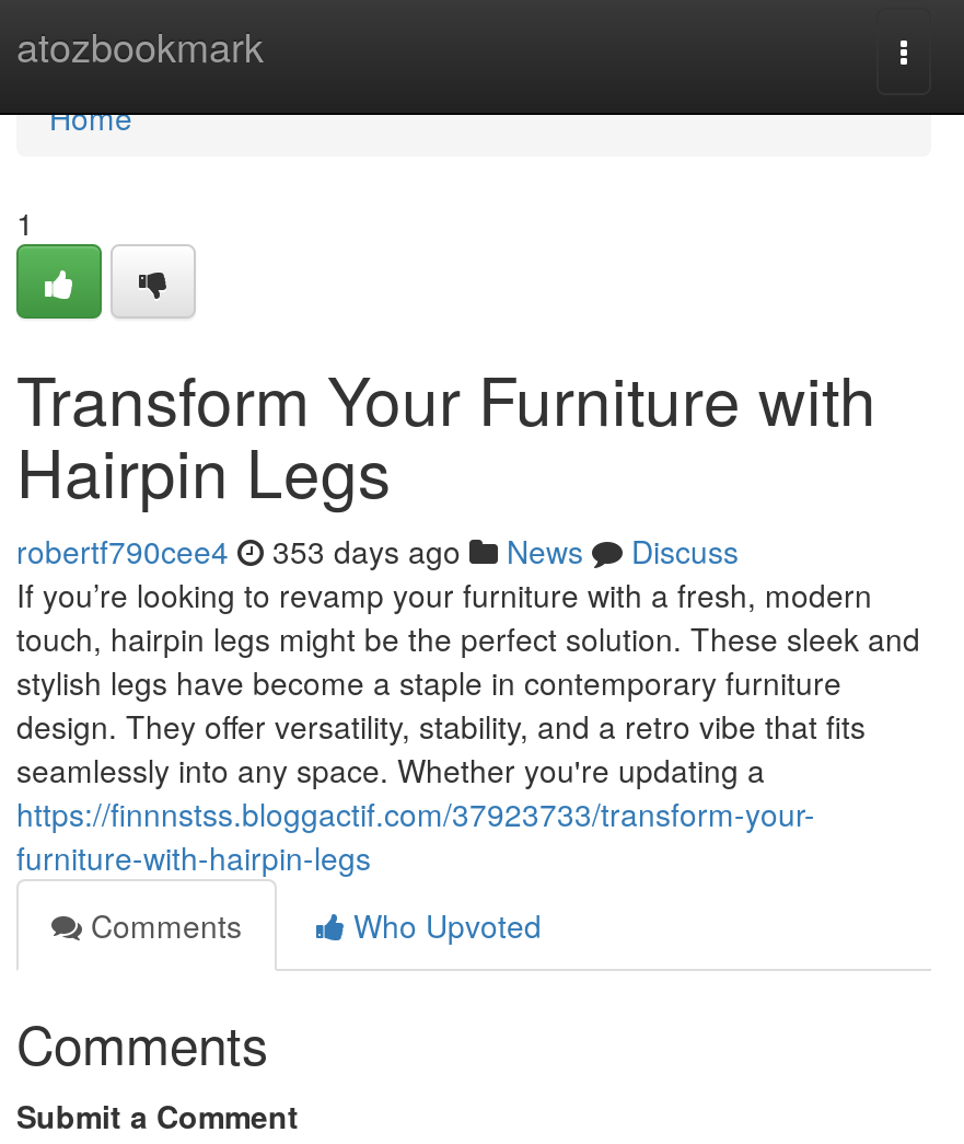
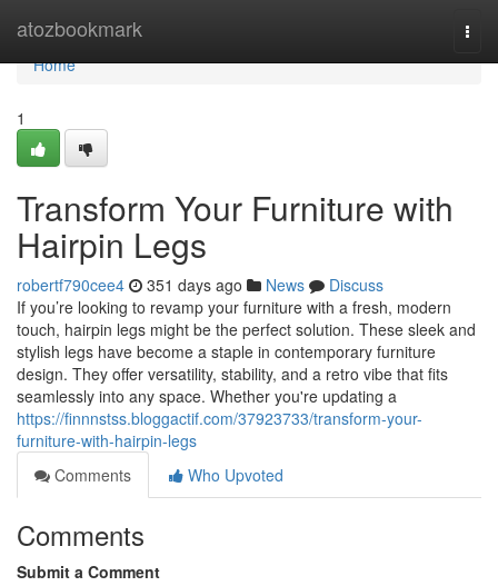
- robertf790cee4 353 days ago News Discuss
+ robertf790cee4 351 days ago News Discuss
